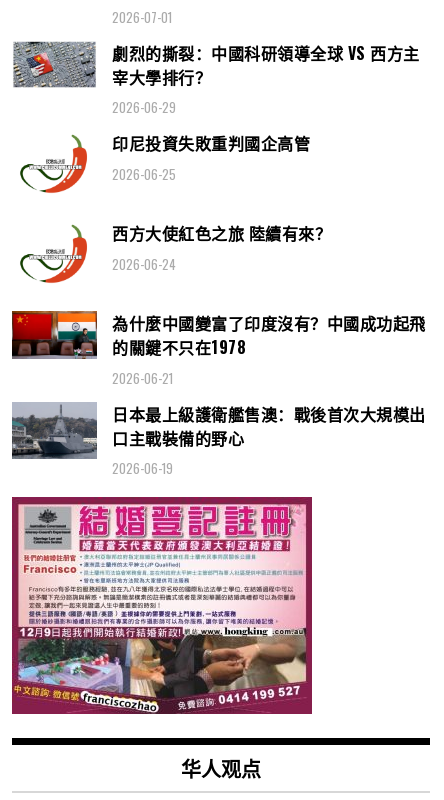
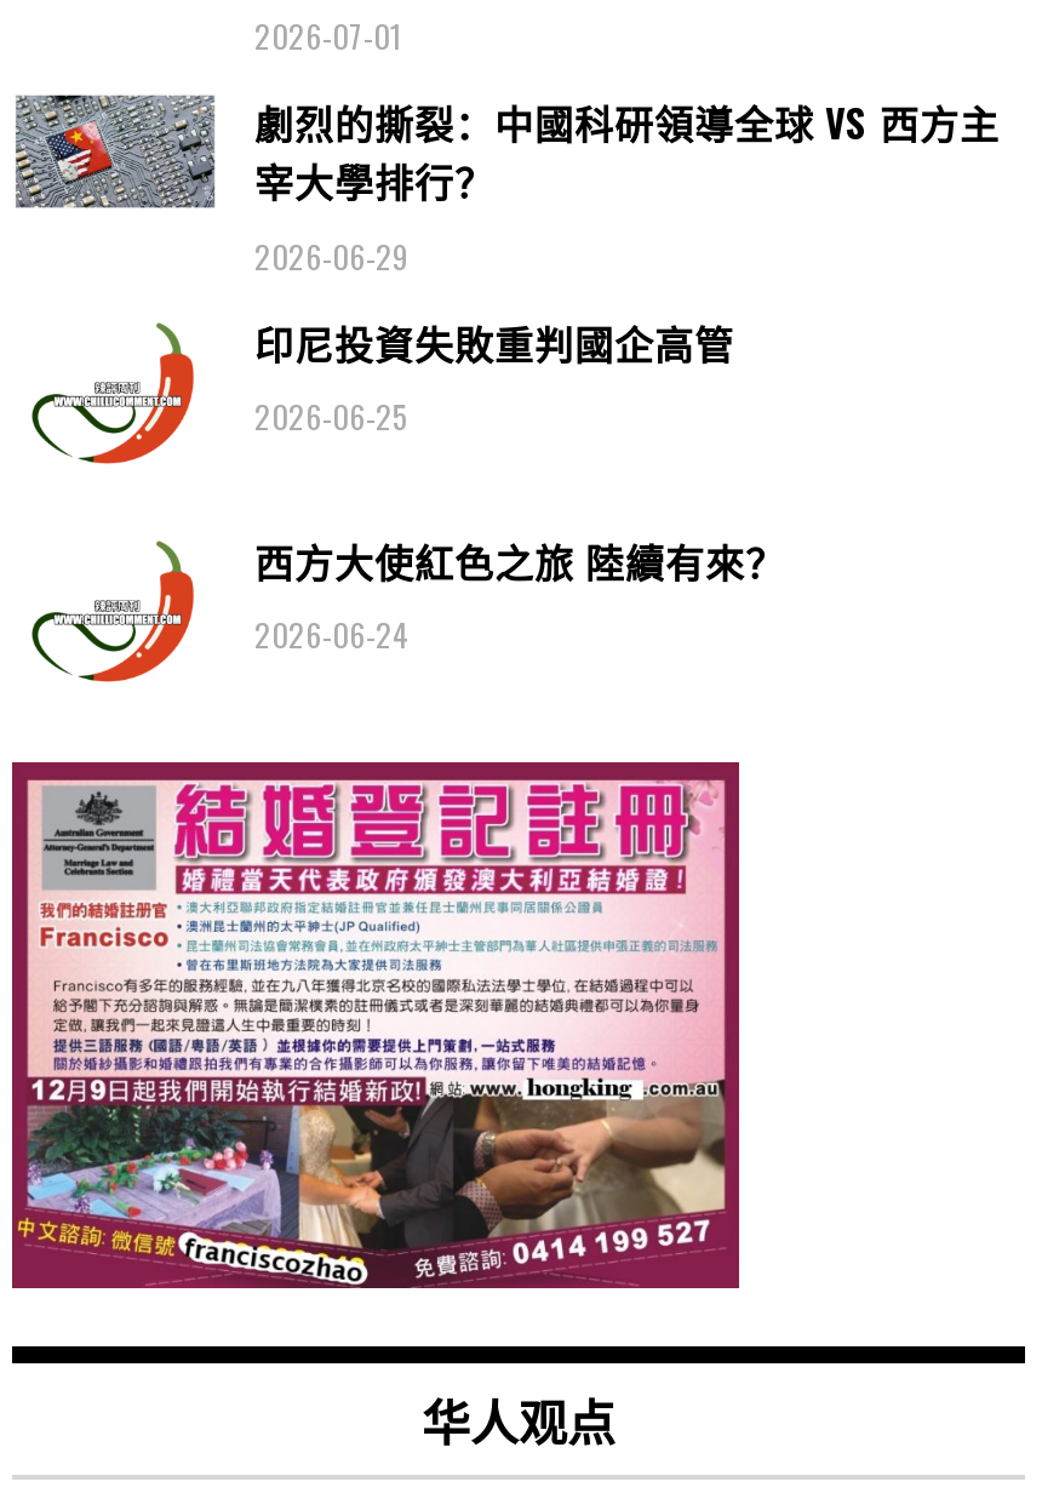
- [image]
- 為什麼中國變富了印度沒有？中國成功起飛
- 的關鍵不只在1978
- 2026-06-21
- 日本最上級護衛艦售澳：戰後首次大規模出
- 口主戰裝備的野心
- 2026-06-19

- [image]
